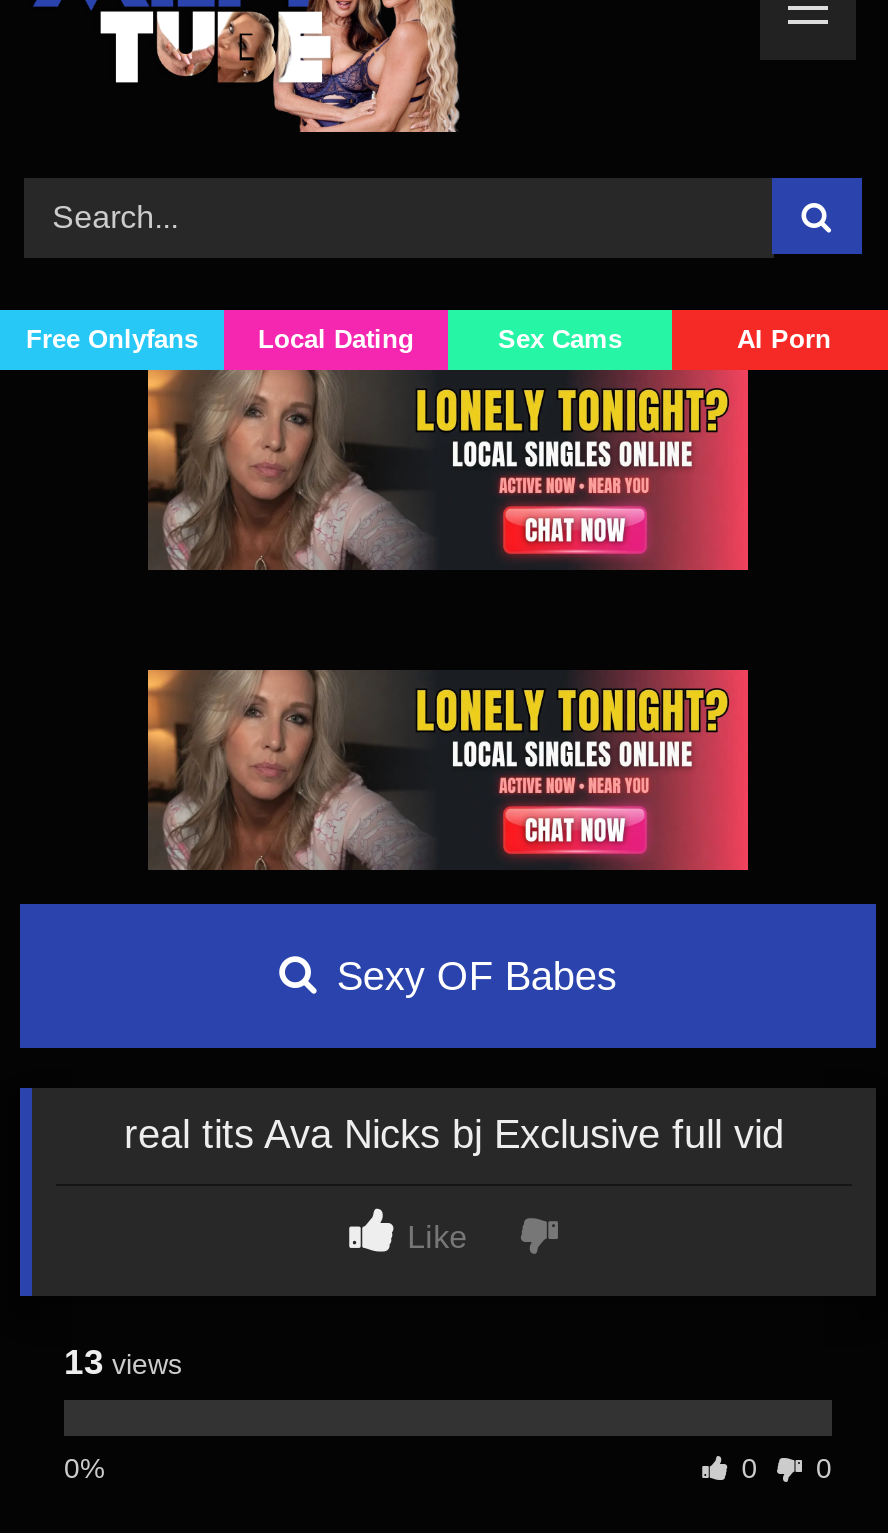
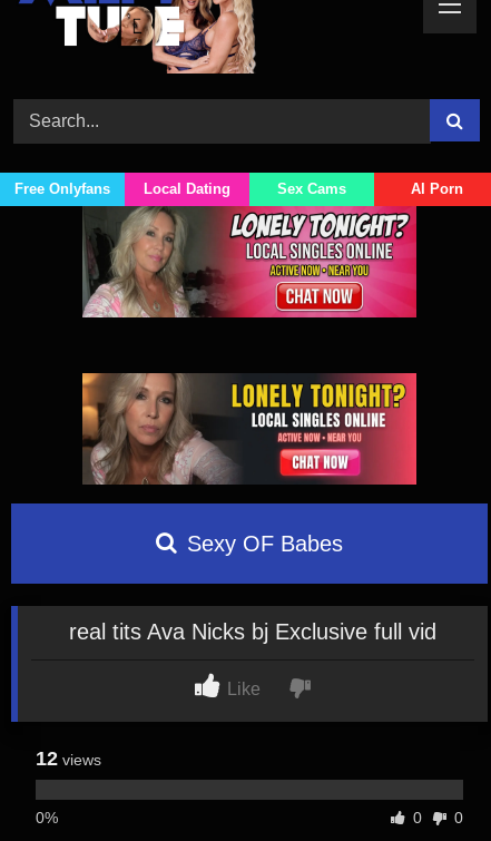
- [image]
+ [image]

- 13 views
+ 12 views
